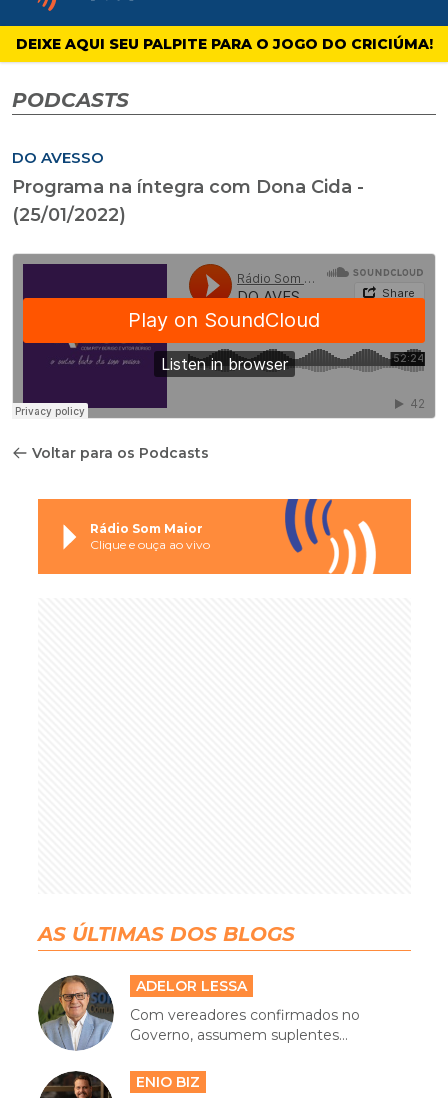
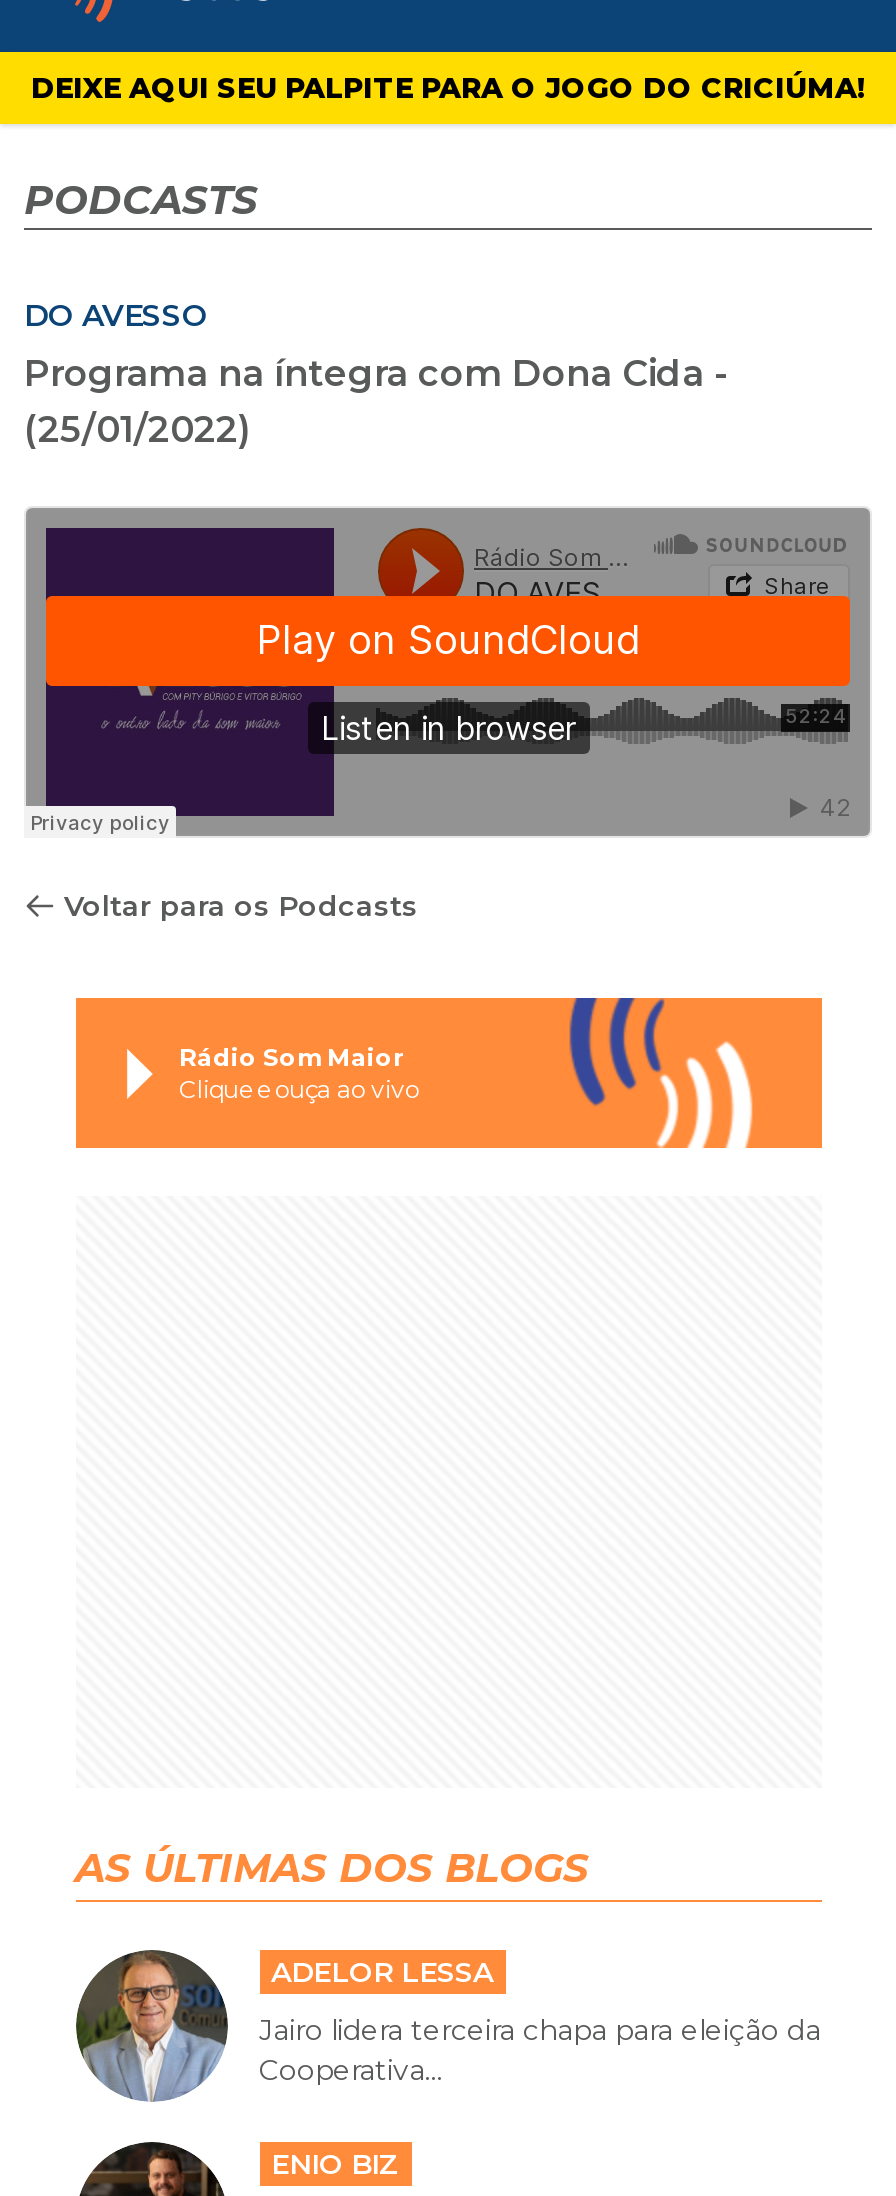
- Com vereadores confirmados no
- Governo, assumem suplentes...
+ Jairo lidera terceira chapa para eleição da
+ Cooperativa...
